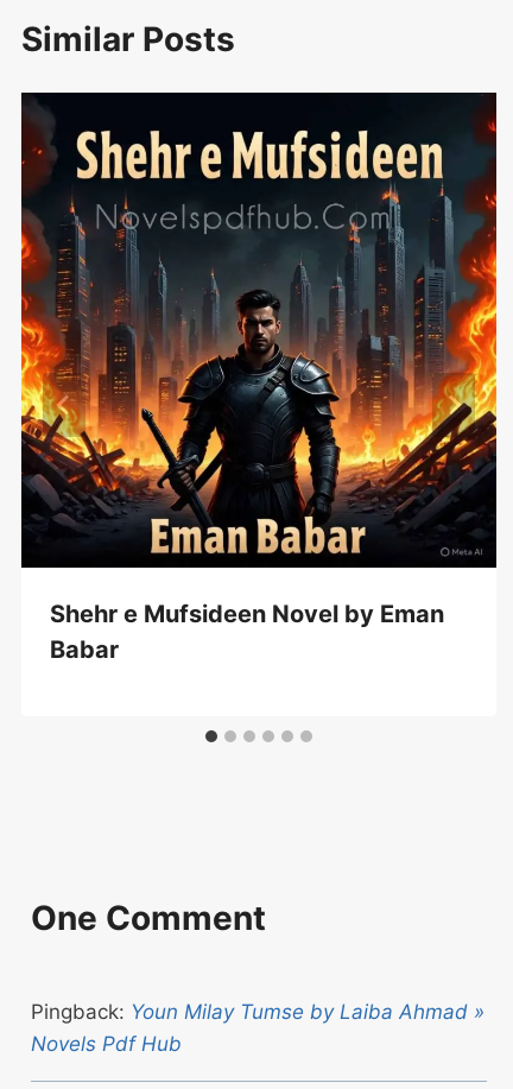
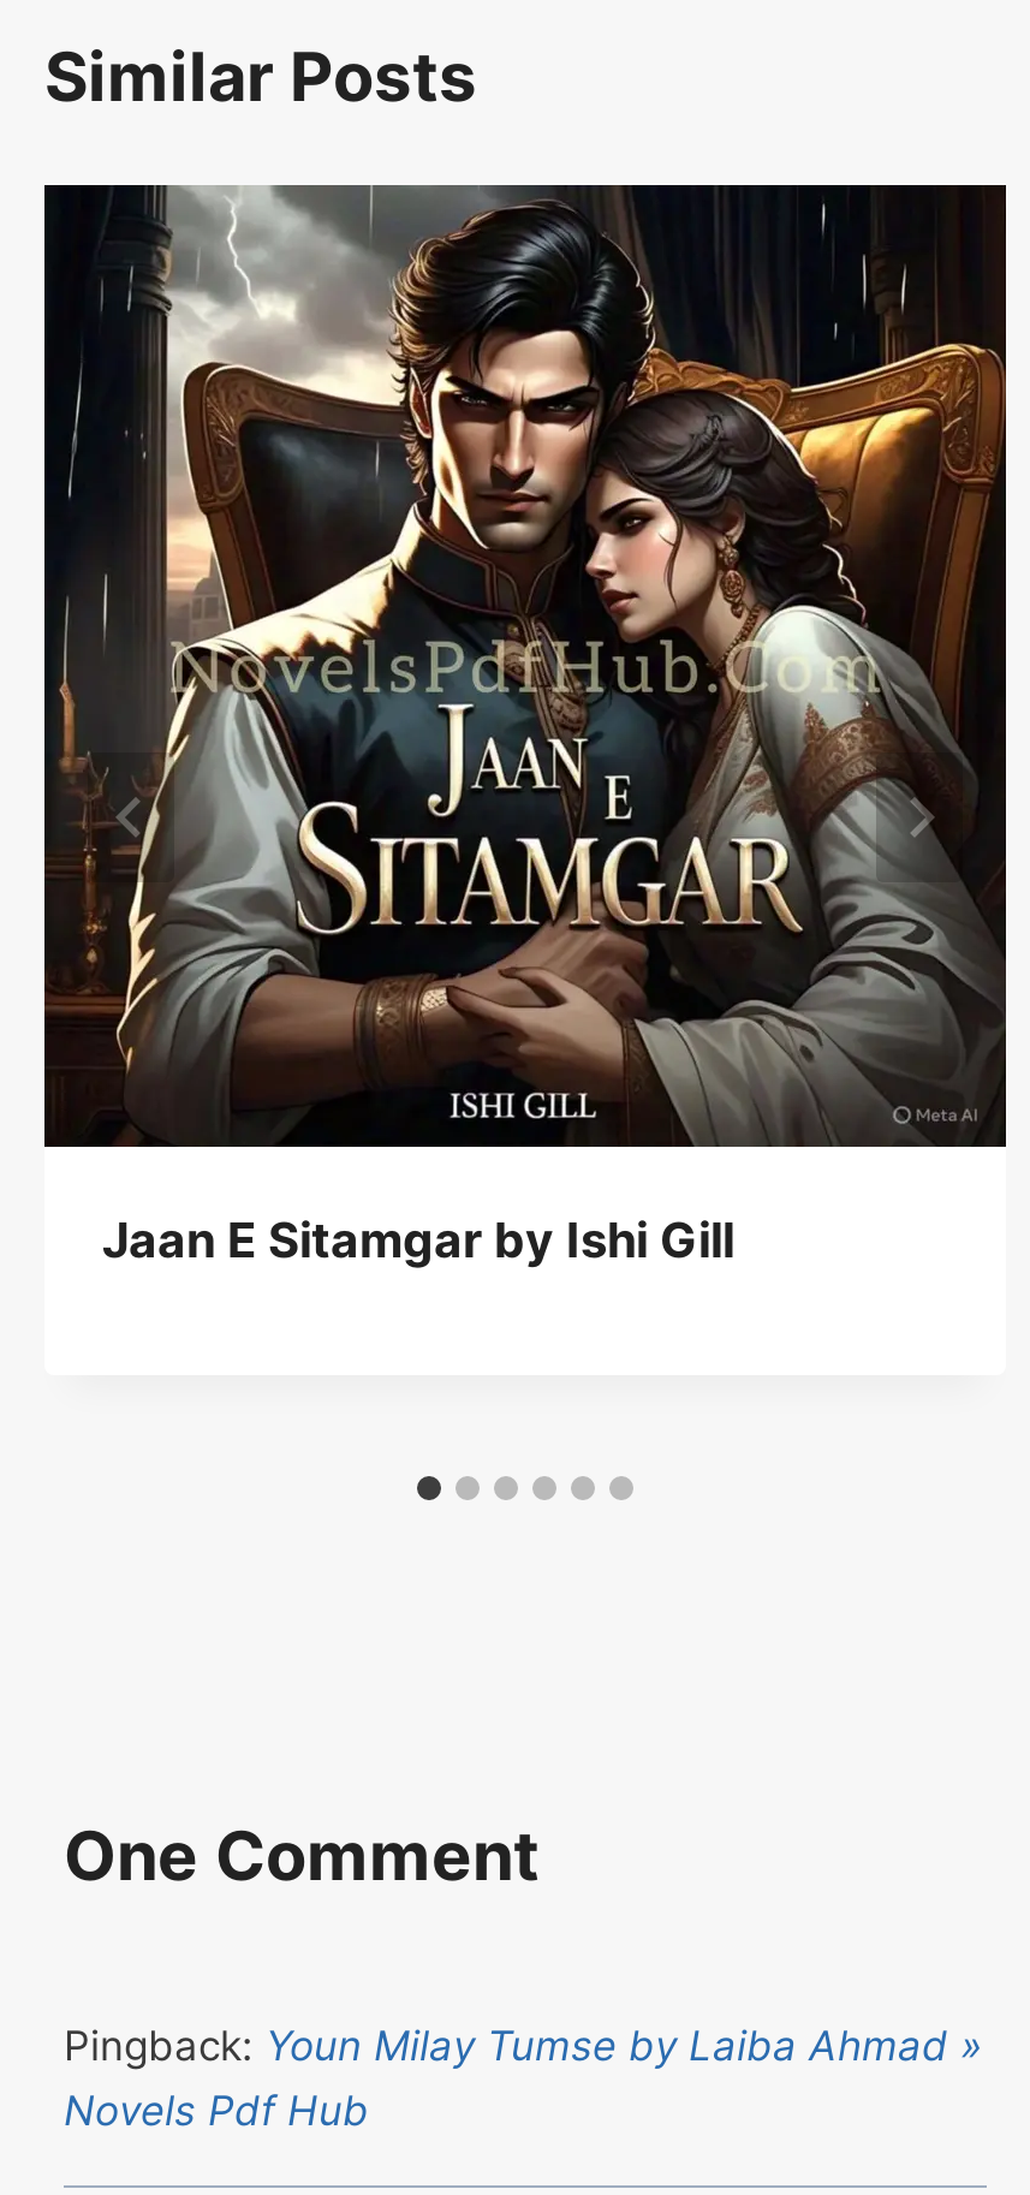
- [image]
- Shehr e Mufsideen Novel by Eman
- Babar
+ [image]
+ Jaan E Sitamgar by Ishi Gill
